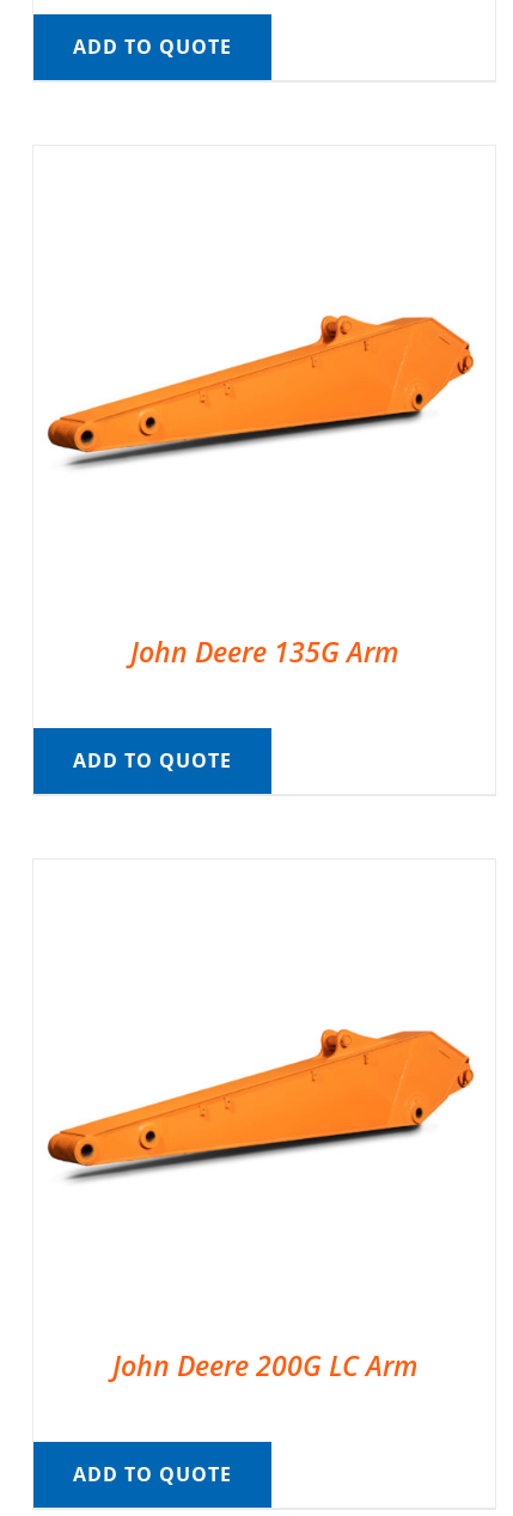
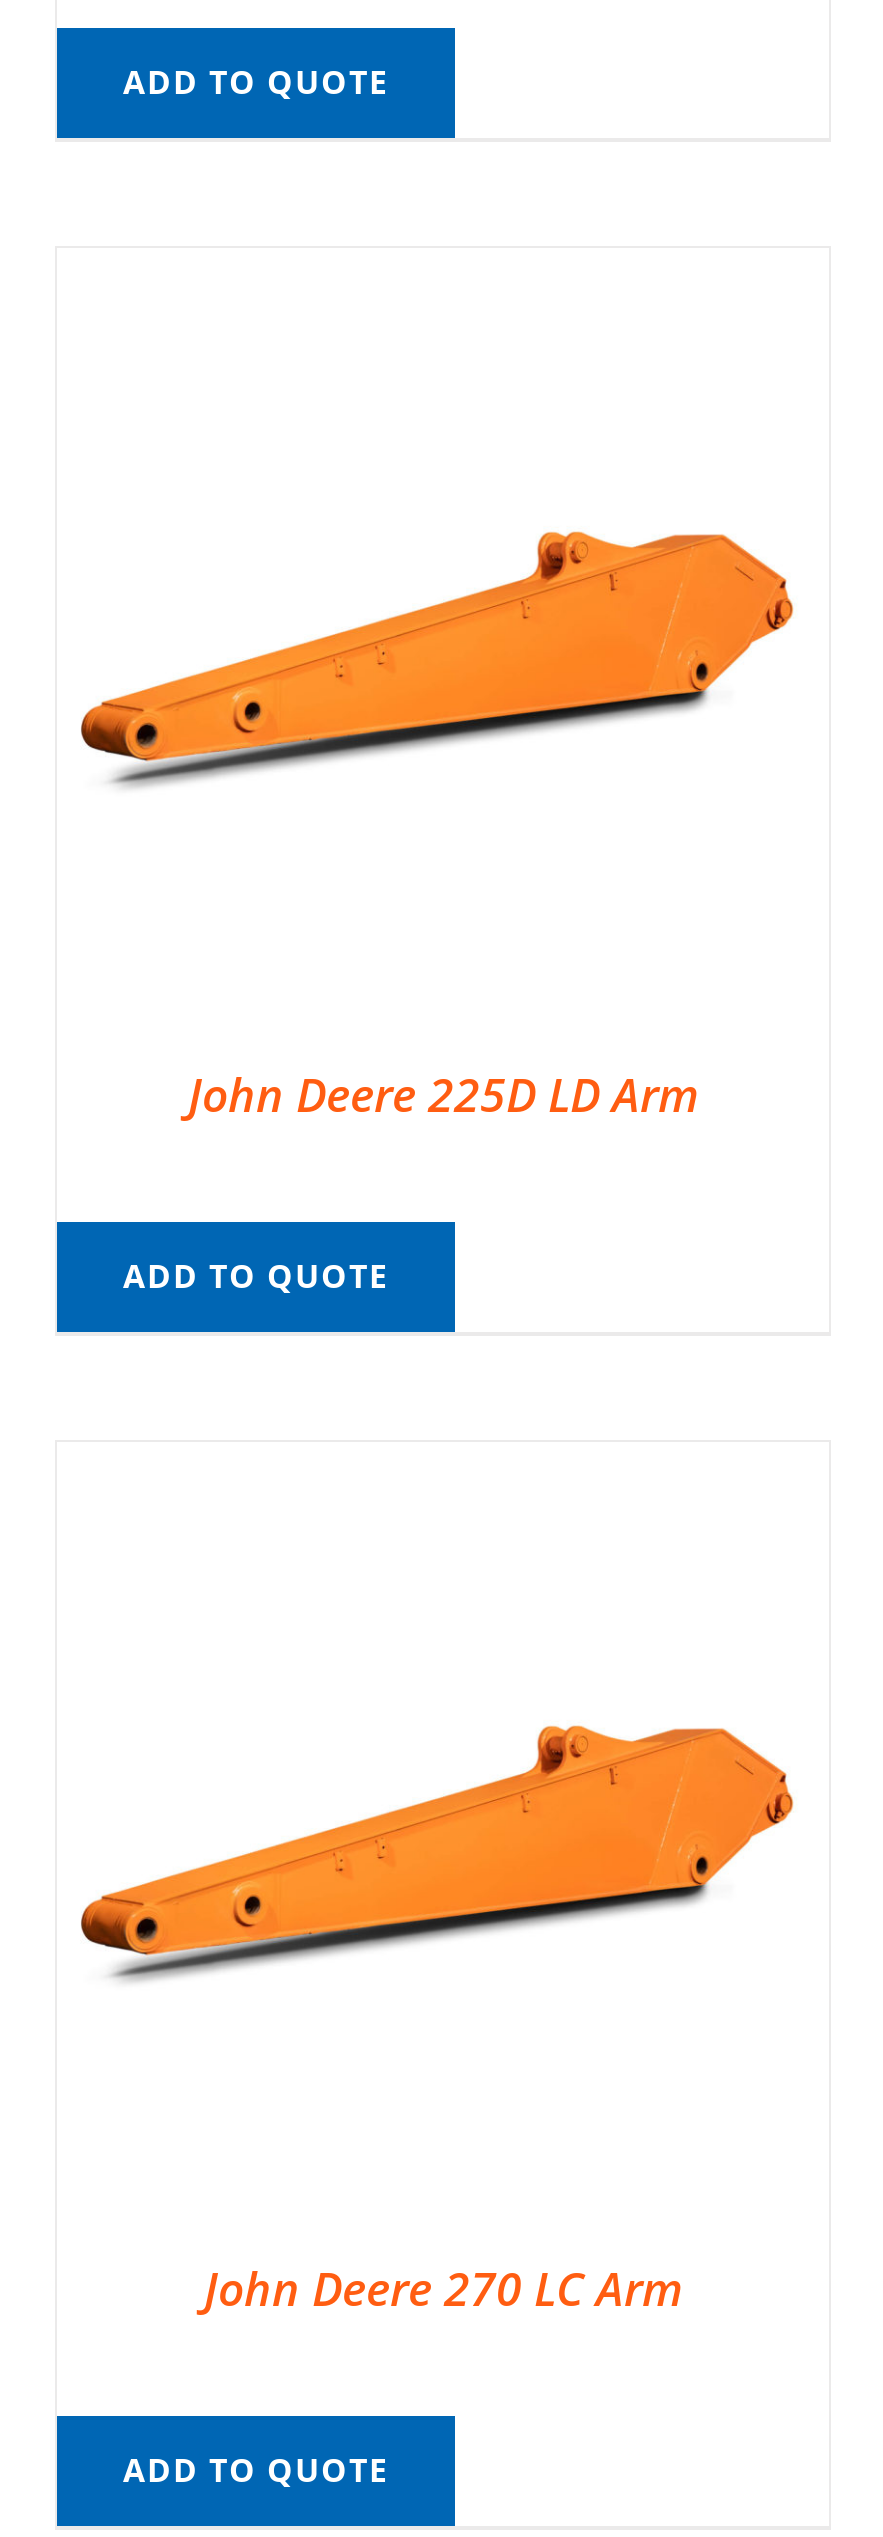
- John Deere 135G Arm
+ John Deere 225D LD Arm

- John Deere 200G LC Arm
+ John Deere 270 LC Arm
